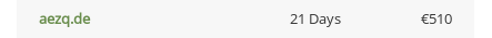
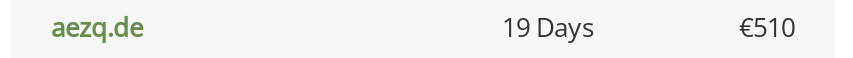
- 21 Days
+ 19 Days
